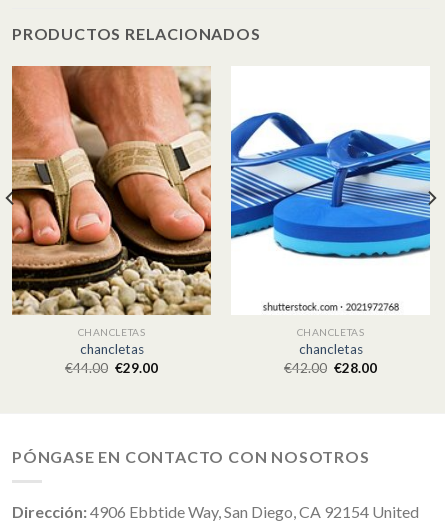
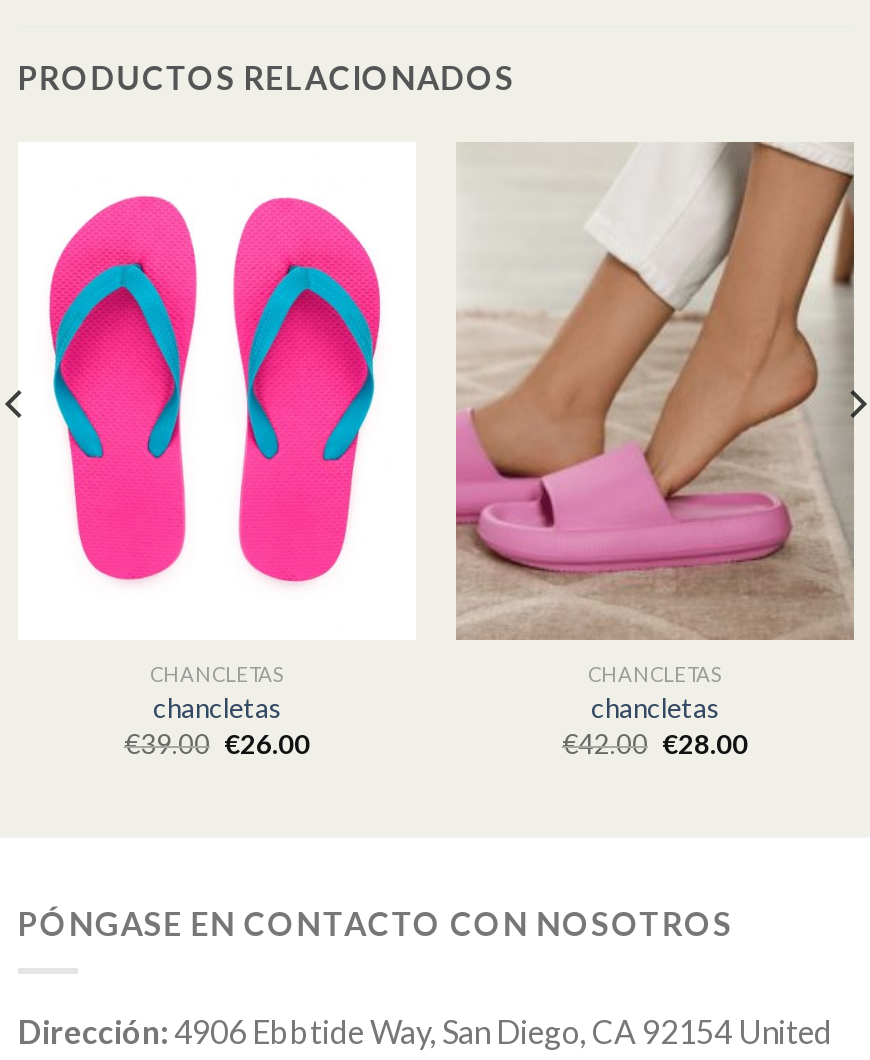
- [image]
+ [image]

- [image]
+ [image]

- €44.00 €29.00
+ €39.00 €26.00
